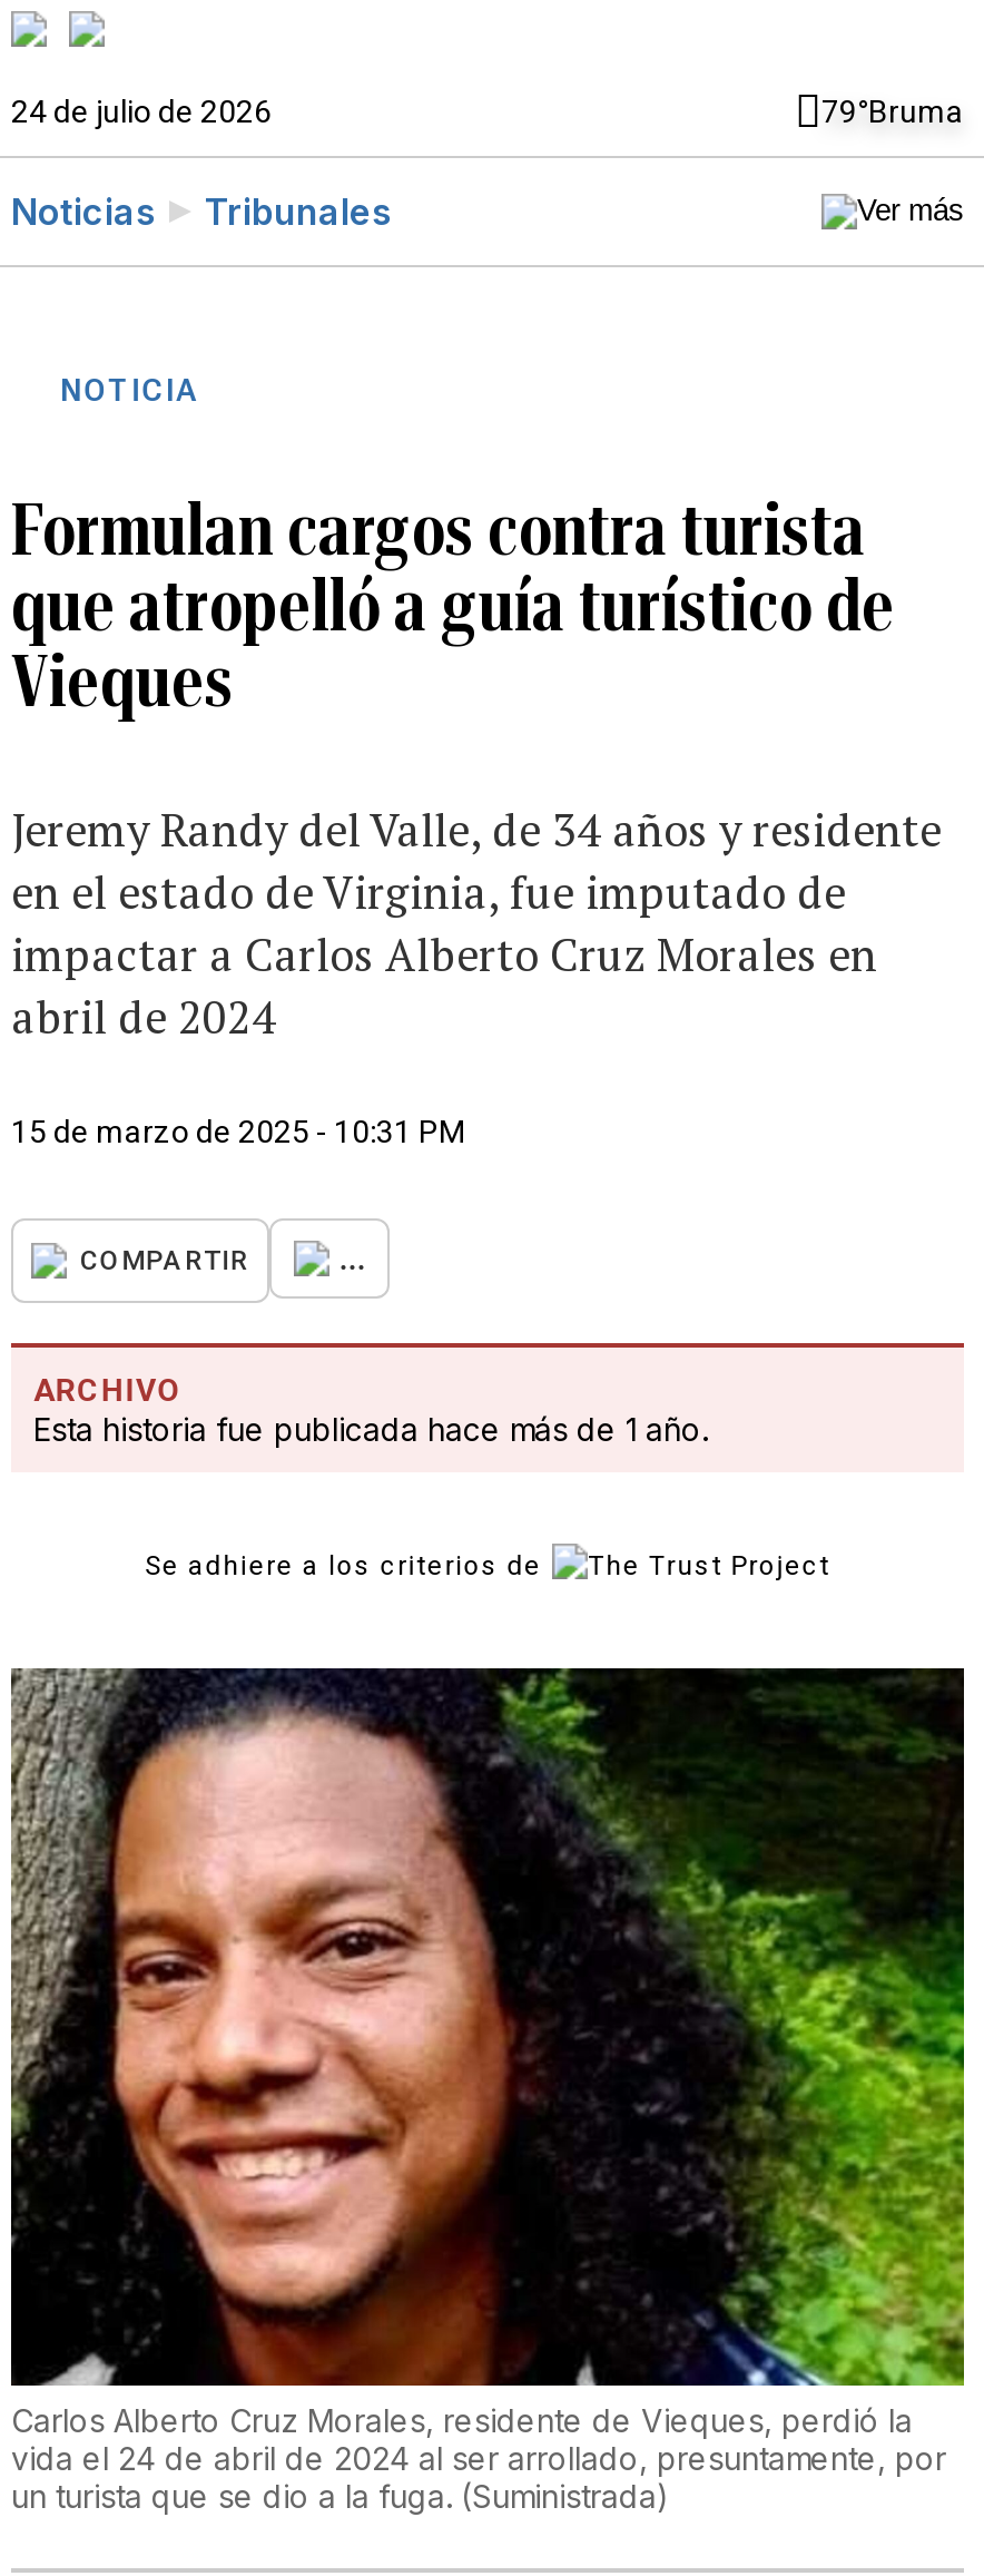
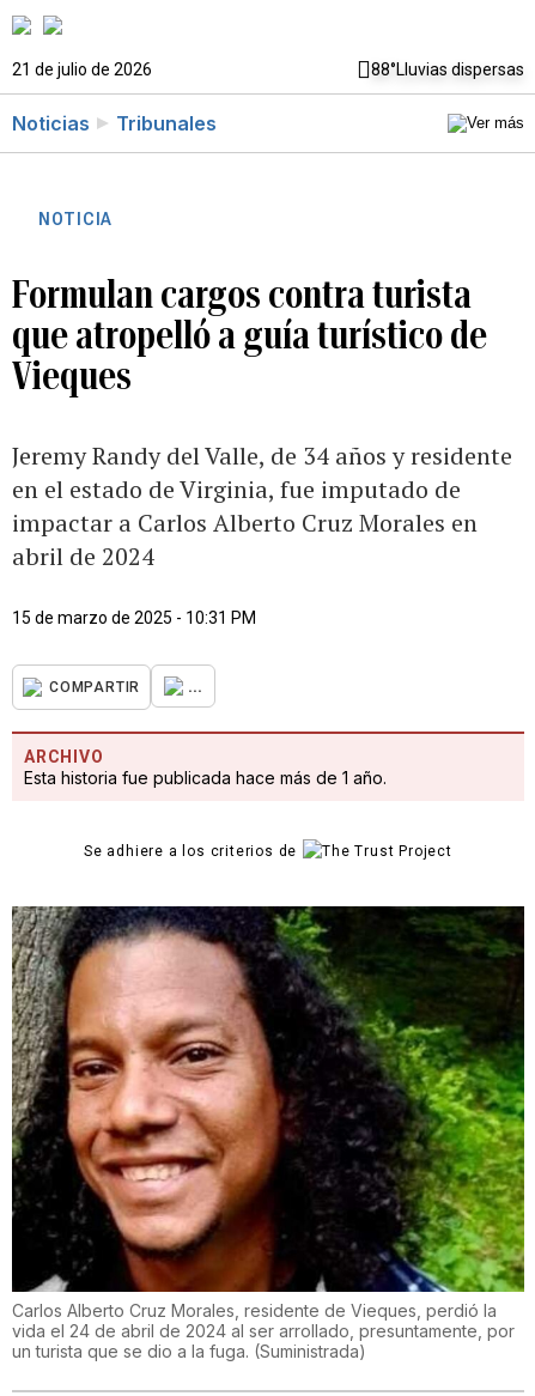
- 24 de julio de 2026
- 79°Bruma
+ 21 de julio de 2026
+ 88°Lluvias dispersas
